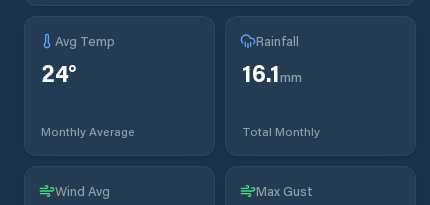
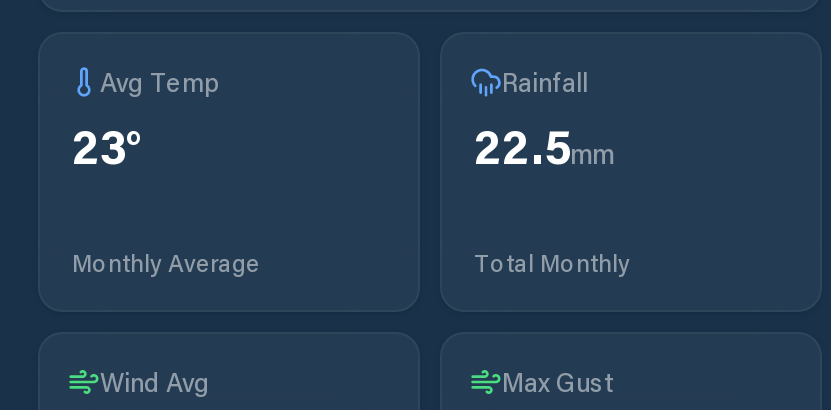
- 24°
+ 23°

- 16.1mm
+ 22.5mm
